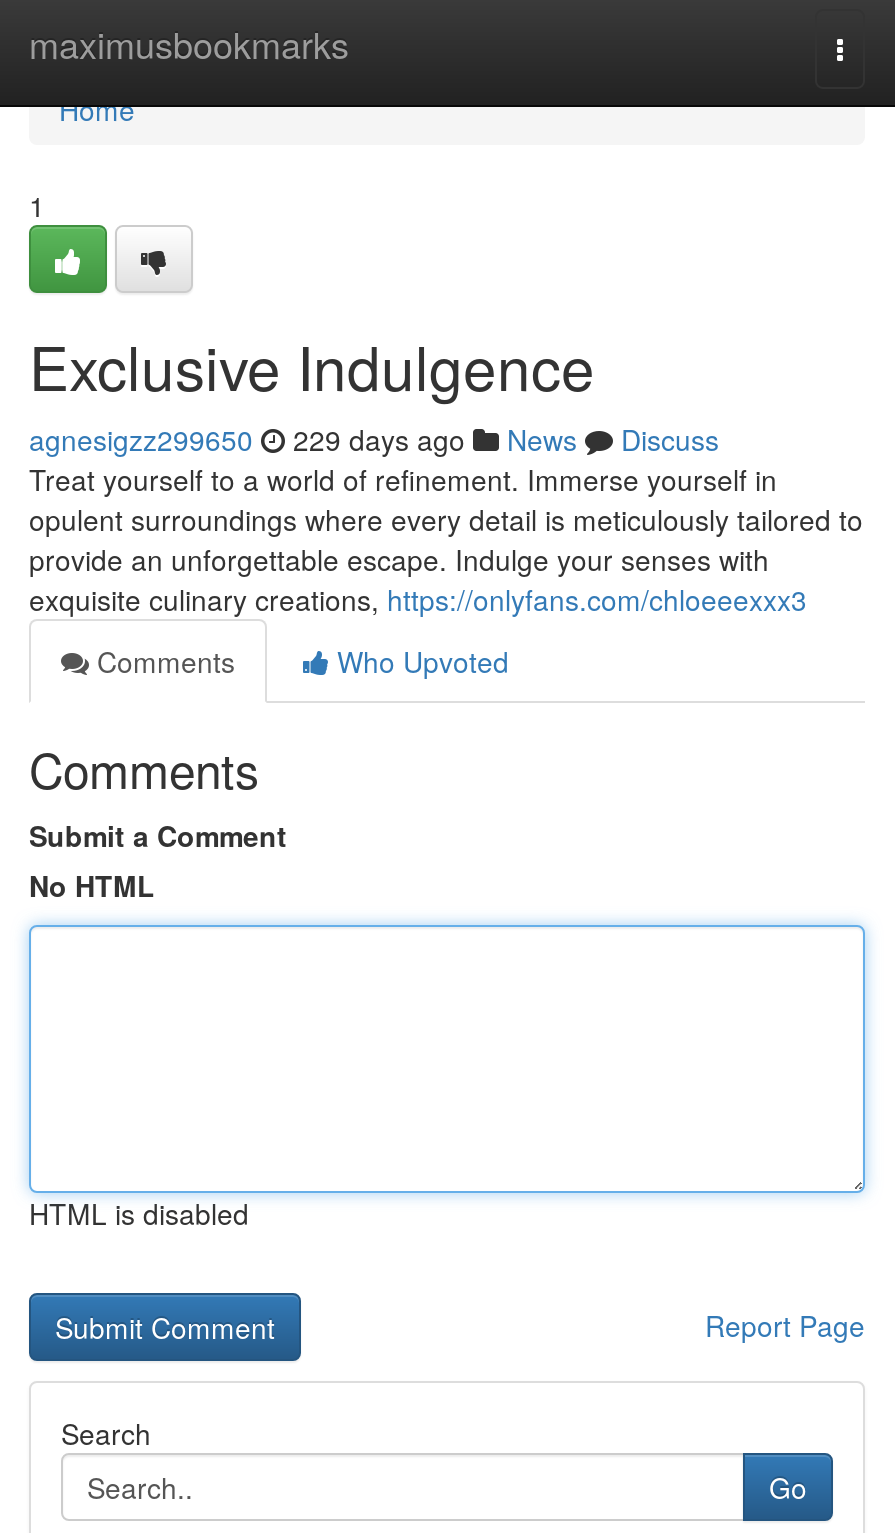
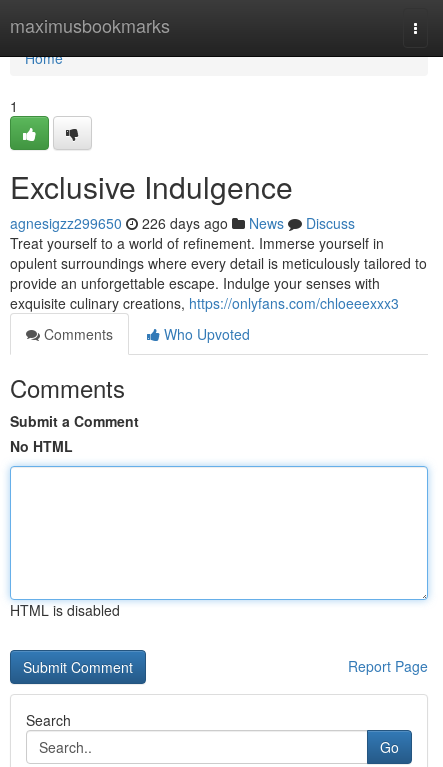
- agnesigzz299650 229 days ago News Discuss
+ agnesigzz299650 226 days ago News Discuss
